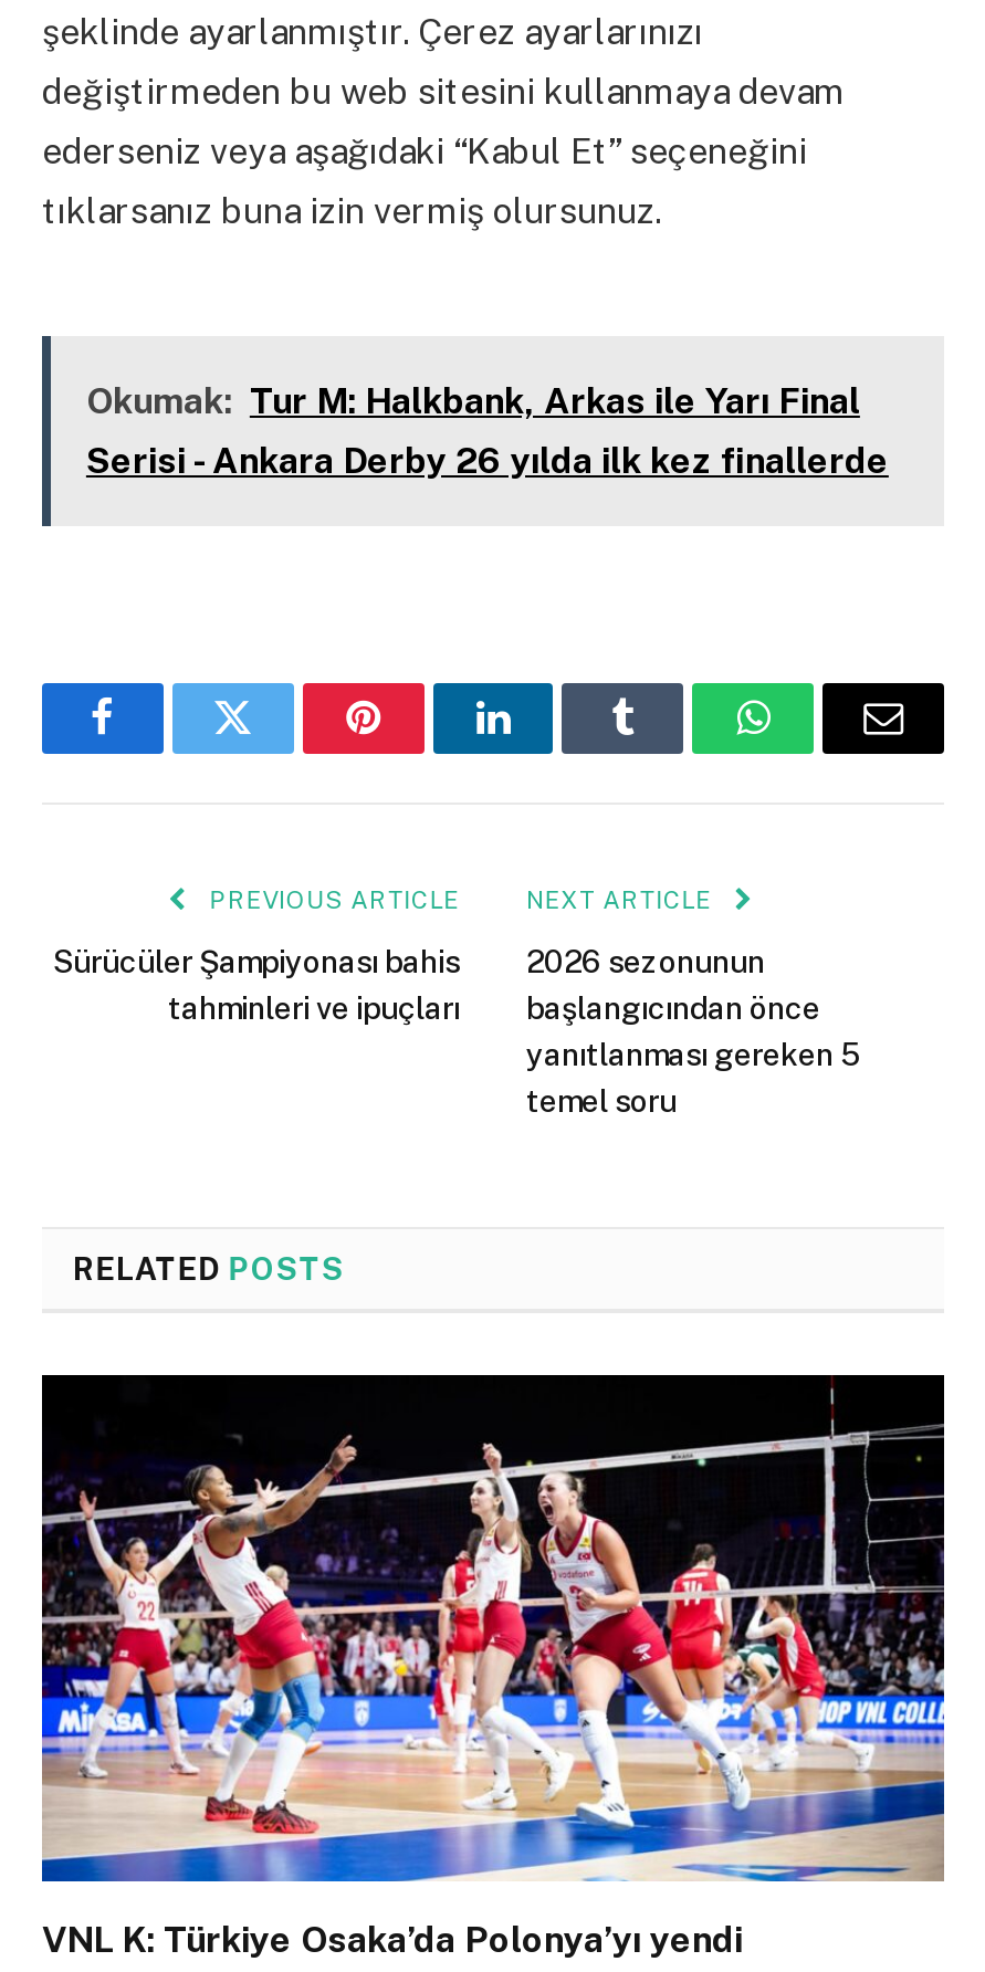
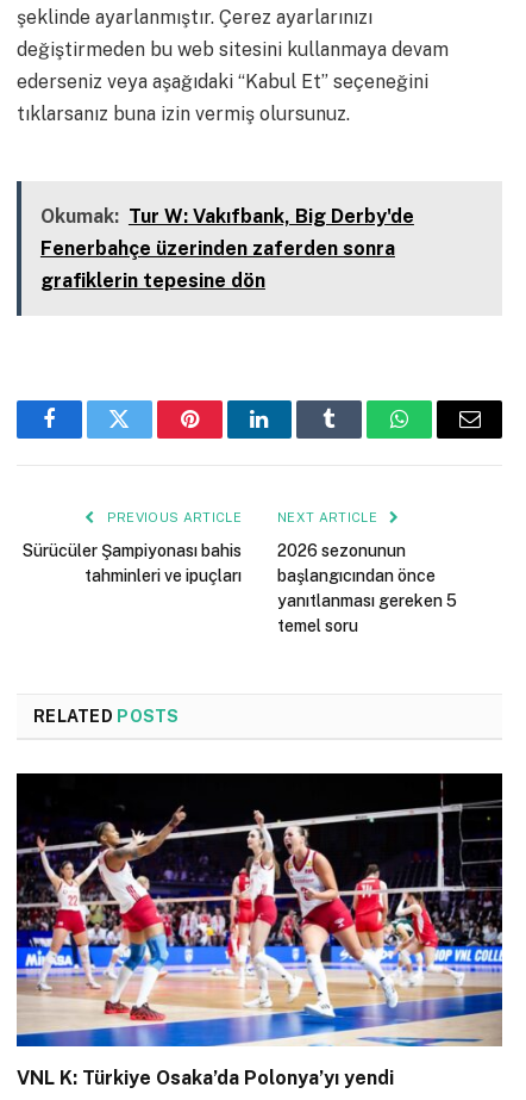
- Okumak: Tur M: Halkbank, Arkas ile Yarı Final
- Serisi - Ankara Derby 26 yılda ilk kez finallerde
+ Okumak: Tur W: Vakıfbank, Big Derby'de
+ Fenerbahçe üzerinden zaferden sonra
+ grafiklerin tepesine dön
